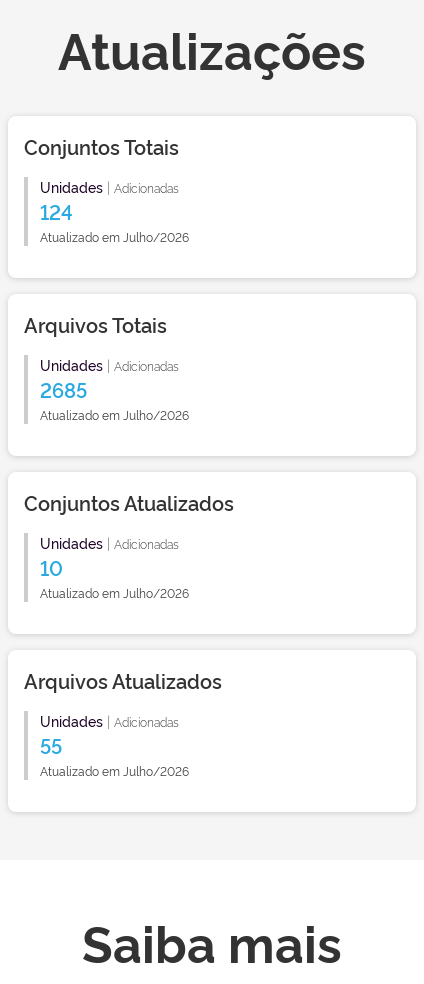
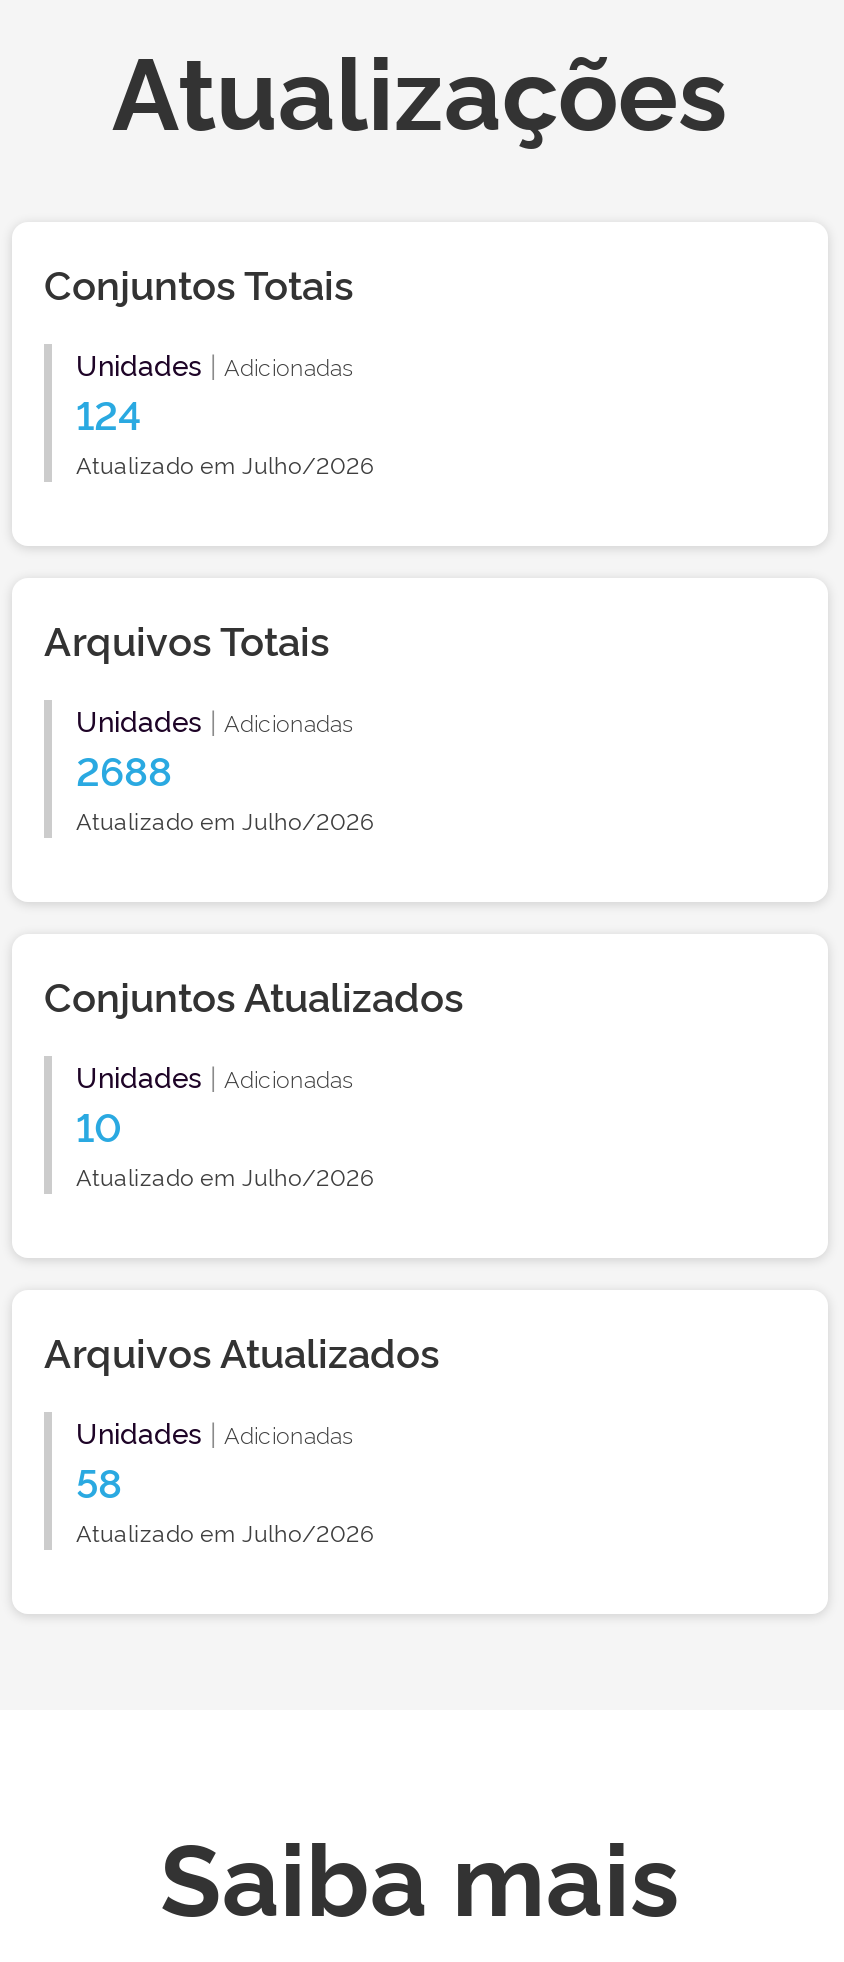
- 2685
+ 2688

- 55
+ 58
